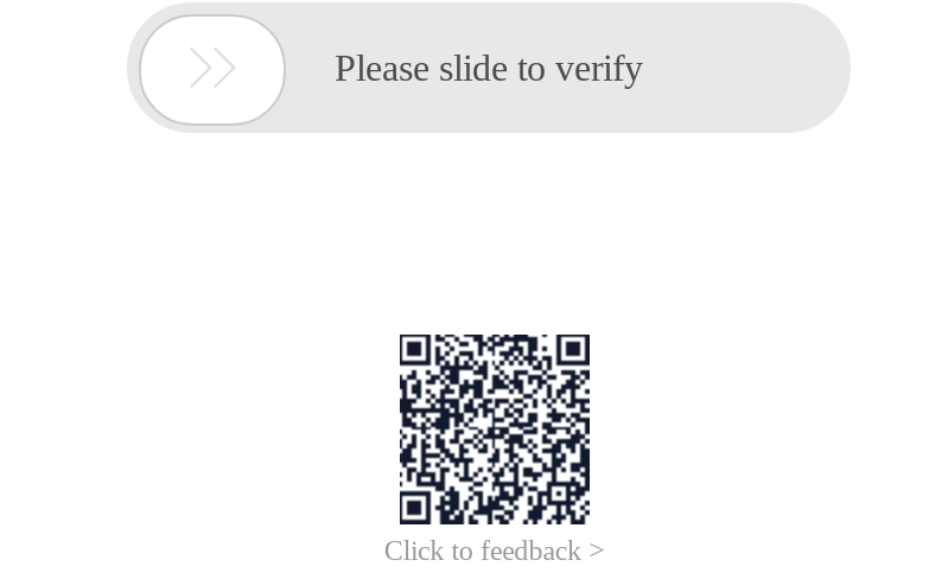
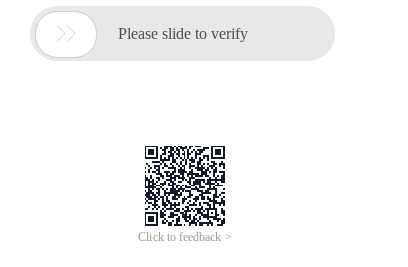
- [image]
+ [image]
